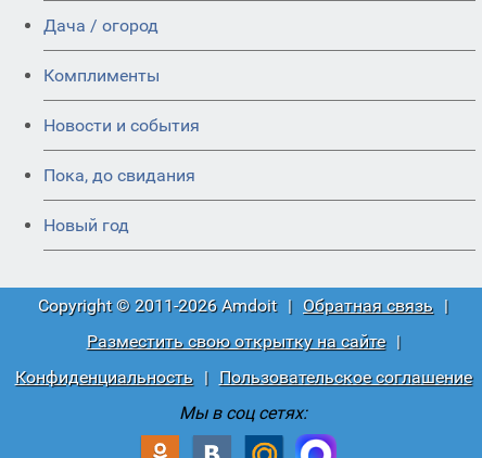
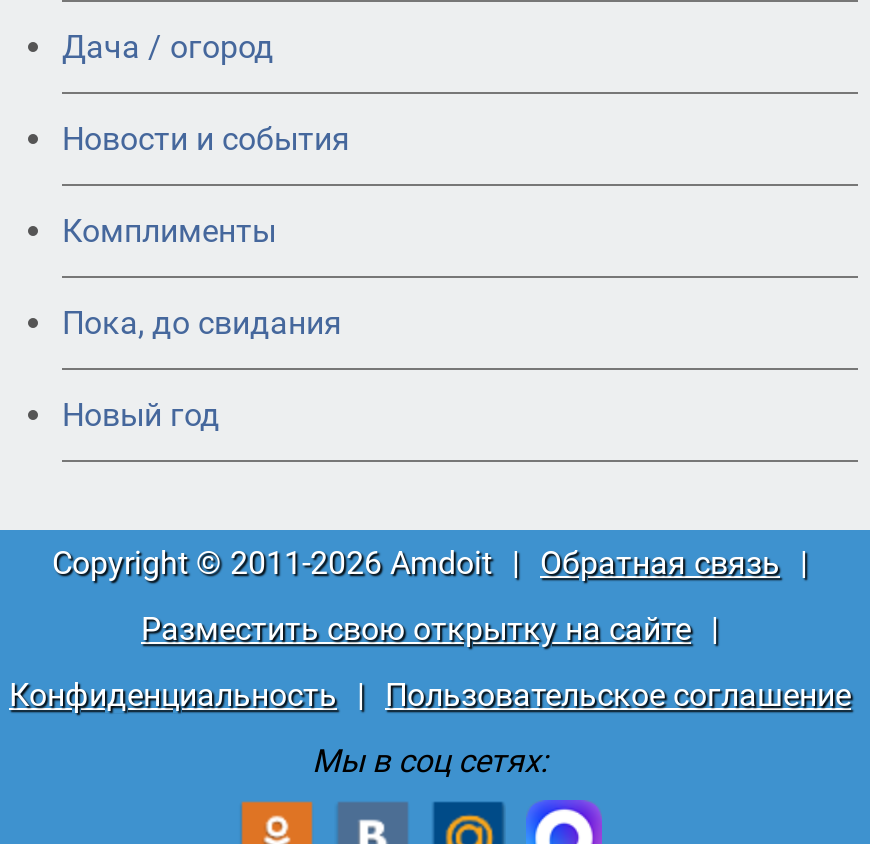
moved down: Комплименты

moved up: Новости и события
